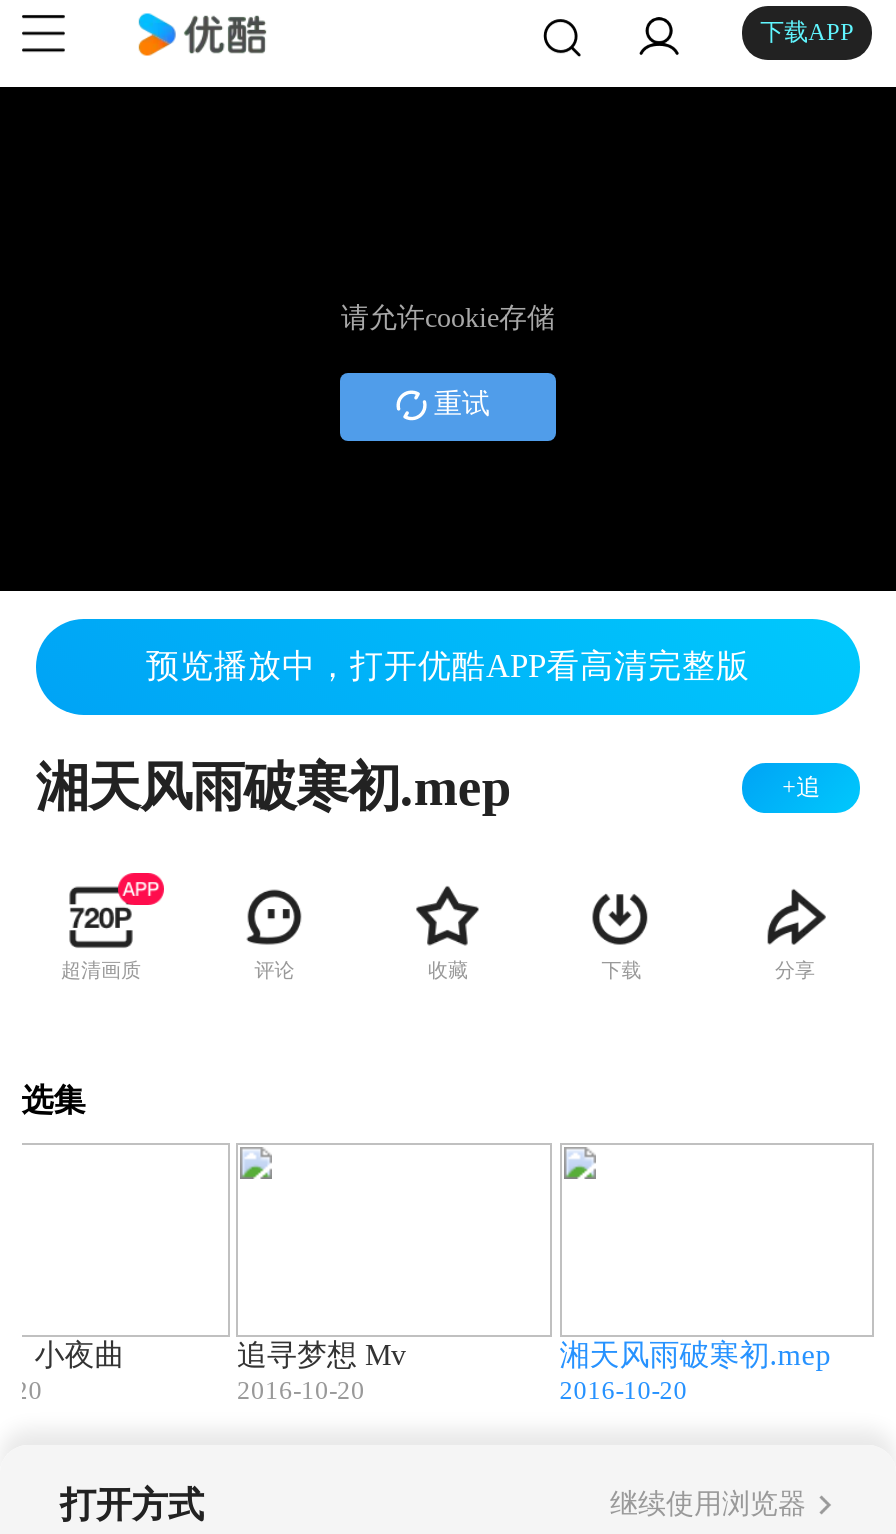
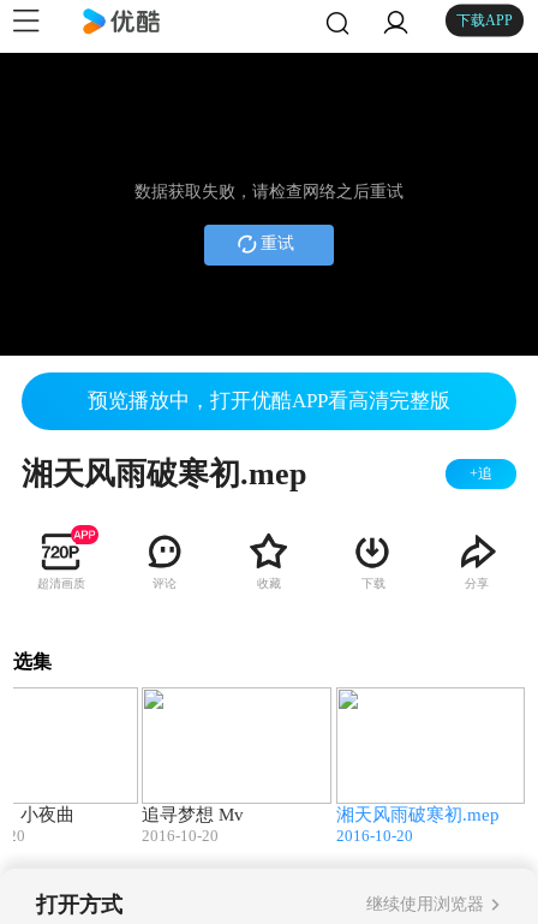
- 请允许cookie存储
+ 数据获取失败，请检查网络之后重试
